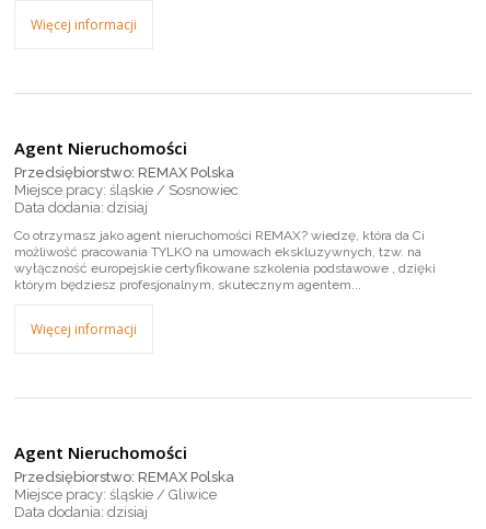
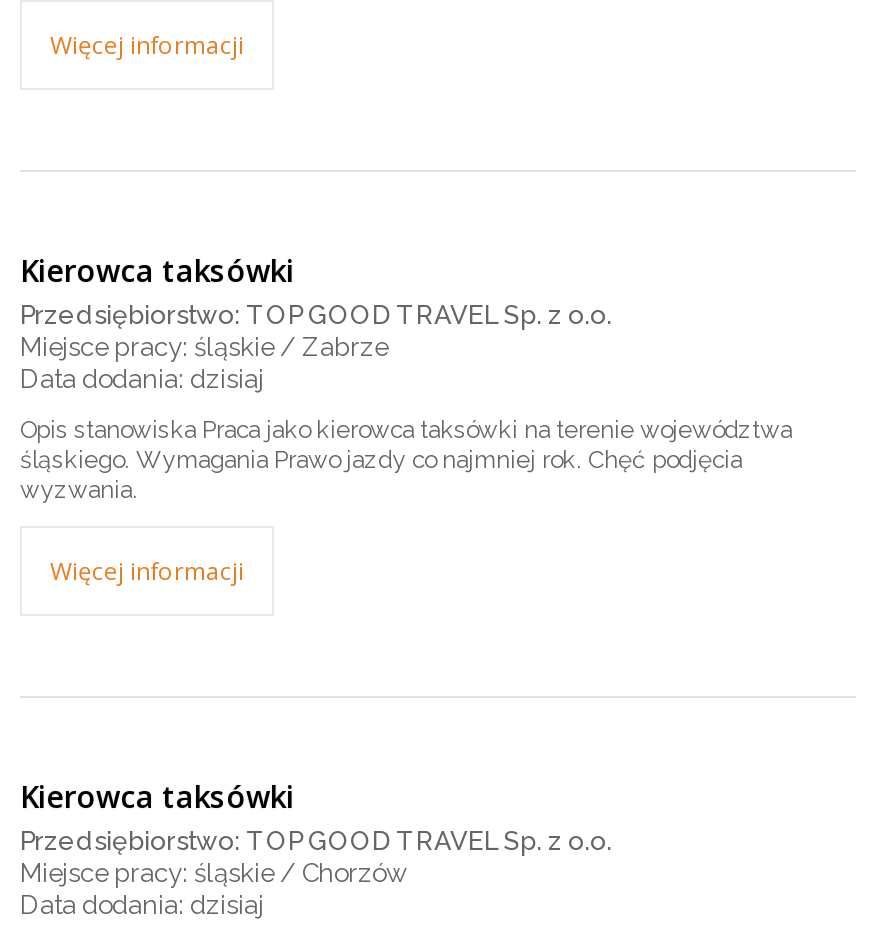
- Agent Nieruchomości
- Przedsiębiorstwo: REMAX Polska
- Miejsce pracy: śląskie / Sosnowiec
+ Kierowca taksówki
+ Przedsiębiorstwo: TOP GOOD TRAVEL Sp. z o.o.
+ Miejsce pracy: śląskie / Zabrze

- Co otrzymasz jako agent nieruchomości REMAX? wiedzę, która da Ci
- możliwość pracowania TYLKO na umowach ekskluzywnych, tzw. na
- wyłączność europejskie certyfikowane szkolenia podstawowe , dzięki
- którym będziesz profesjonalnym, skutecznym agentem...
+ Opis stanowiska Praca jako kierowca taksówki na terenie województwa
+ śląskiego. Wymagania Prawo jazdy co najmniej rok. Chęć podjęcia
+ wyzwania.

- Agent Nieruchomości
- Przedsiębiorstwo: REMAX Polska
- Miejsce pracy: śląskie / Gliwice
+ Kierowca taksówki
+ Przedsiębiorstwo: TOP GOOD TRAVEL Sp. z o.o.
+ Miejsce pracy: śląskie / Chorzów
